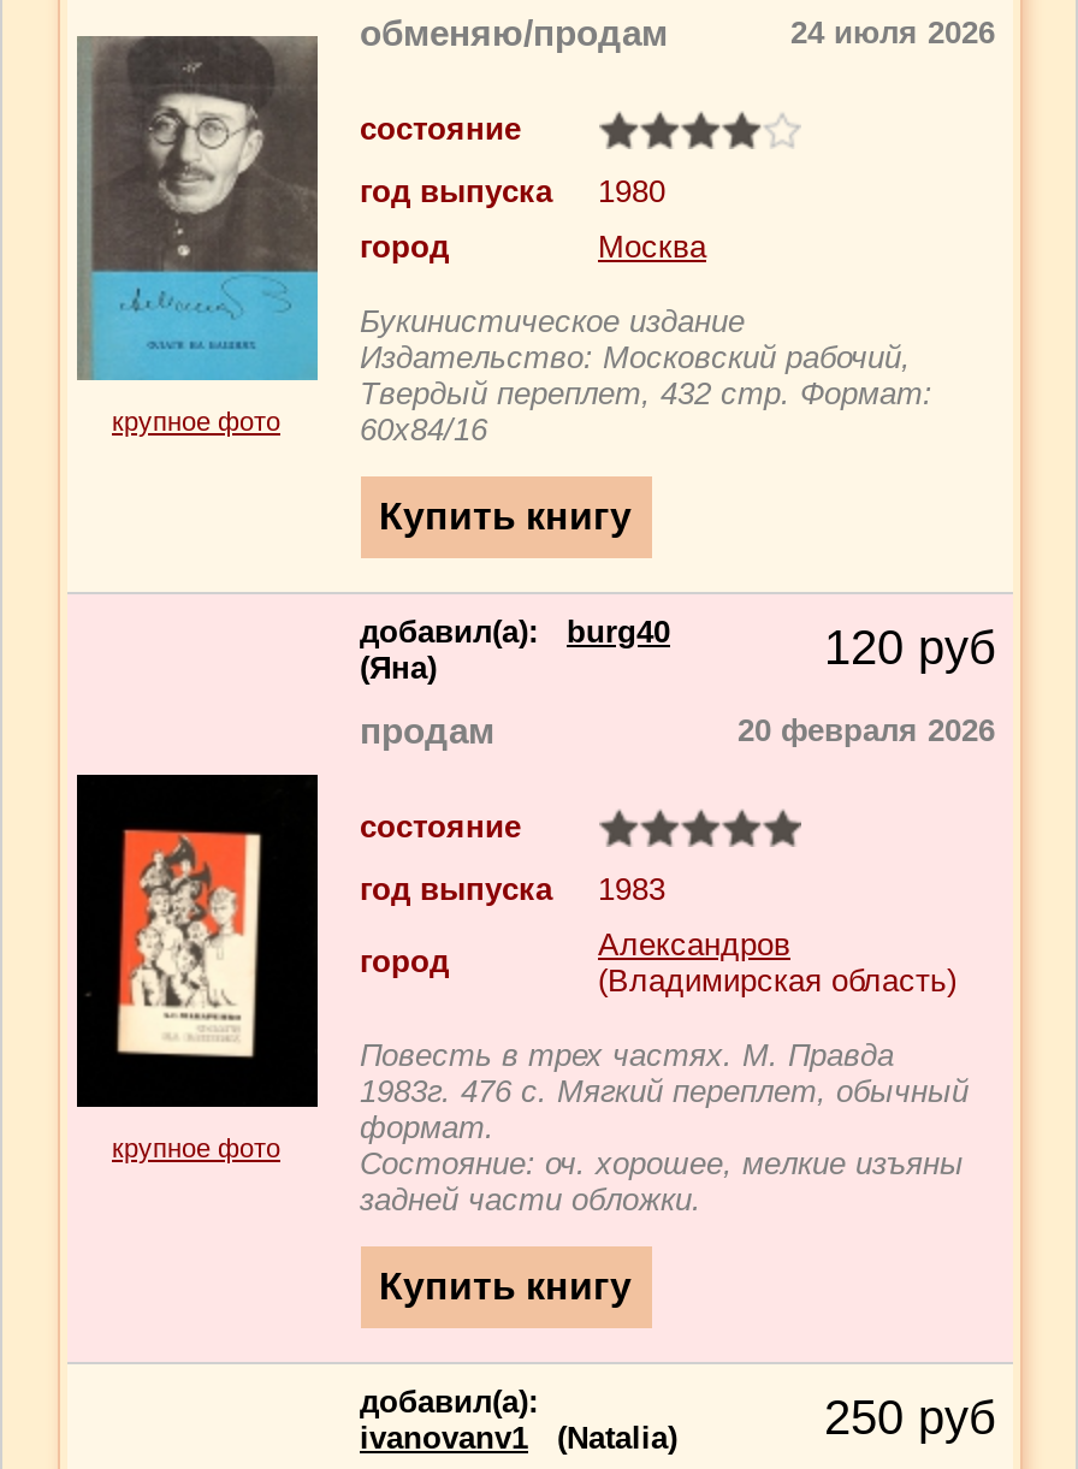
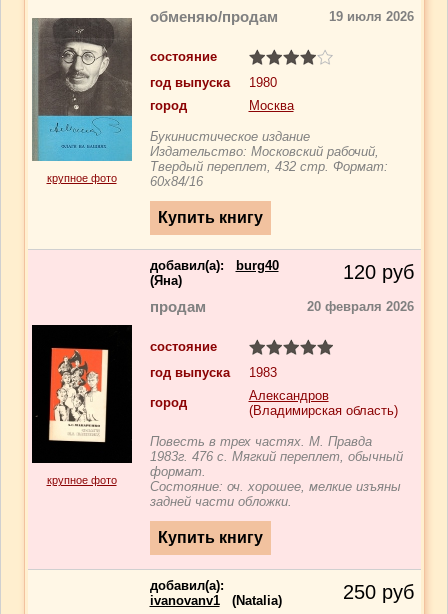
- 24 июля 2026
+ 19 июля 2026
